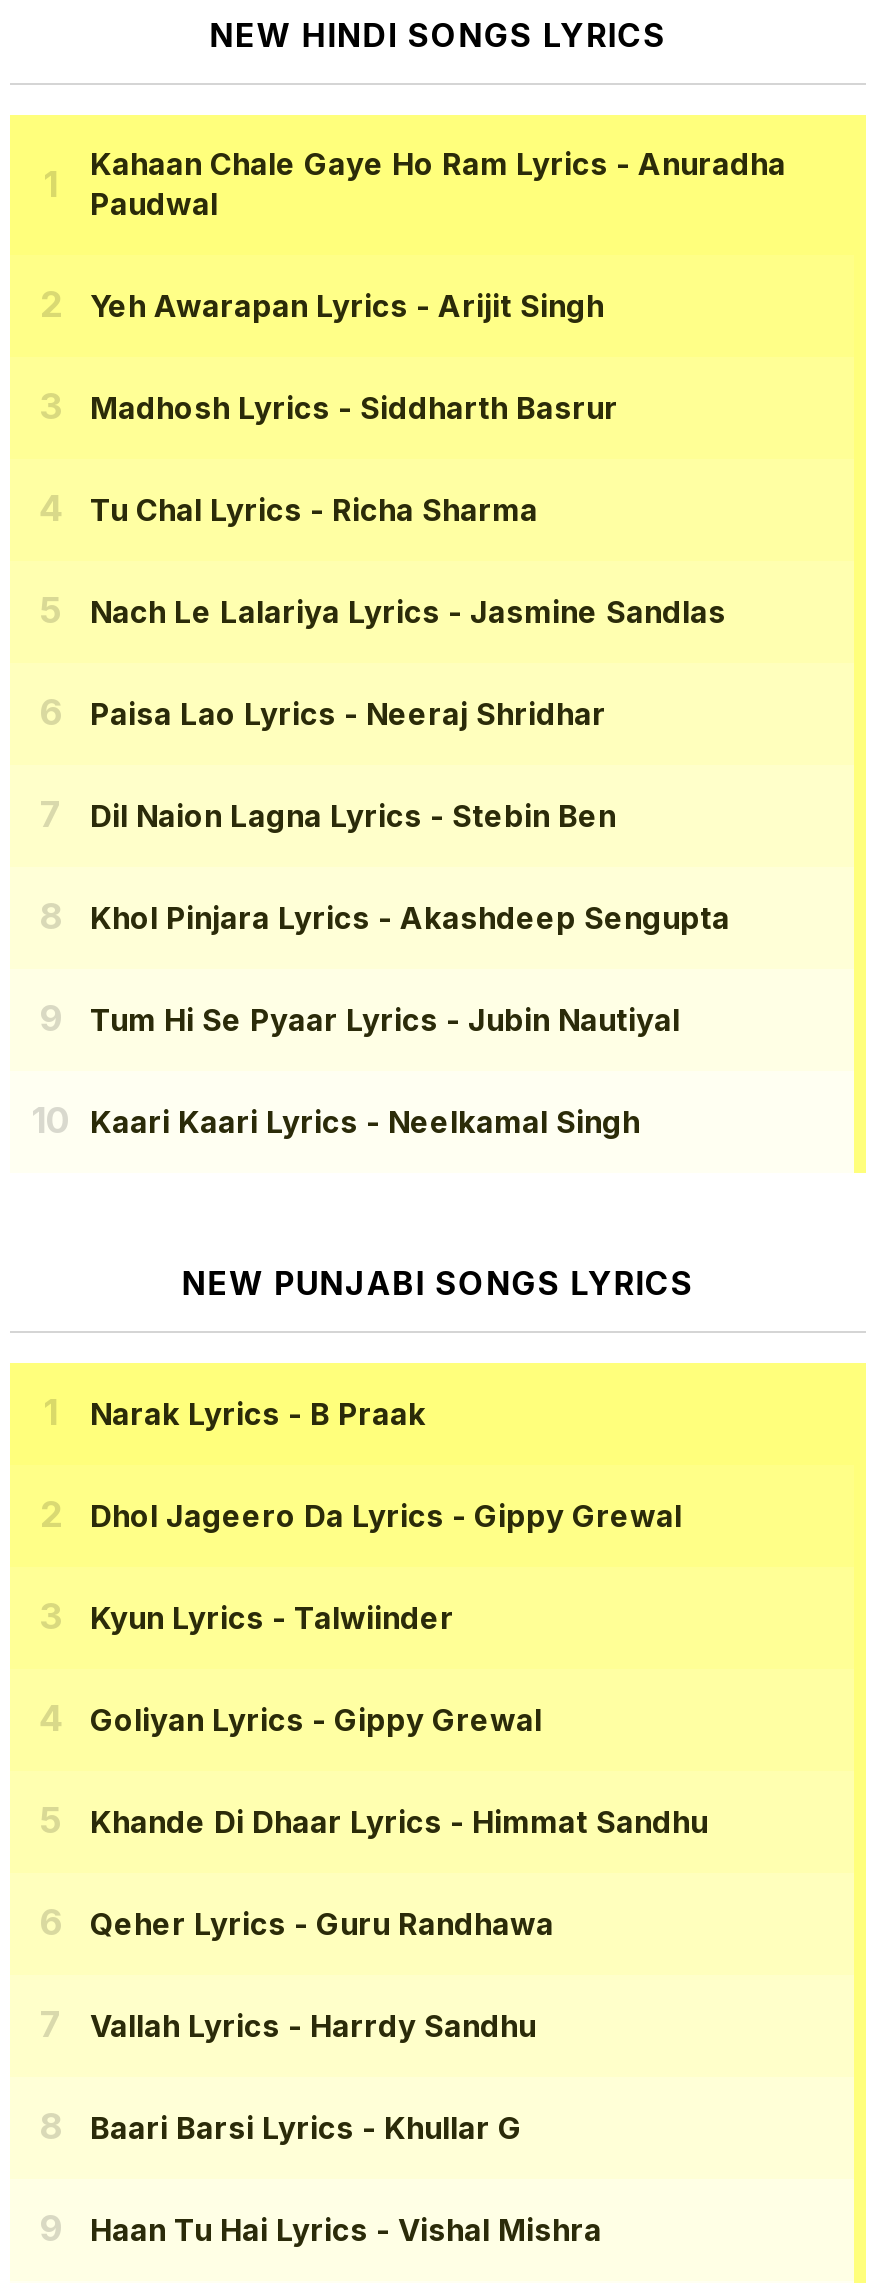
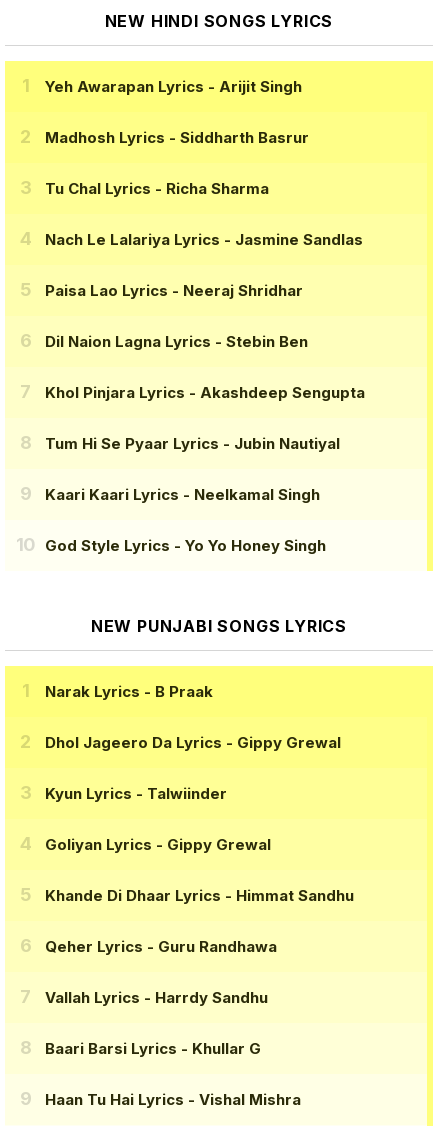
- Kahaan Chale Gaye Ho Ram Lyrics - Anuradha
- Paudwal

moved up: Yeh Awarapan Lyrics - Arijit Singh | Madhosh Lyrics - Siddharth Basrur | Tu Chal Lyrics - Richa Sharma | ... | Tum Hi Se Pyaar Lyrics - Jubin Nautiyal | Kaari Kaari Lyrics - Neelkamal Singh

+ God Style Lyrics - Yo Yo Honey Singh
